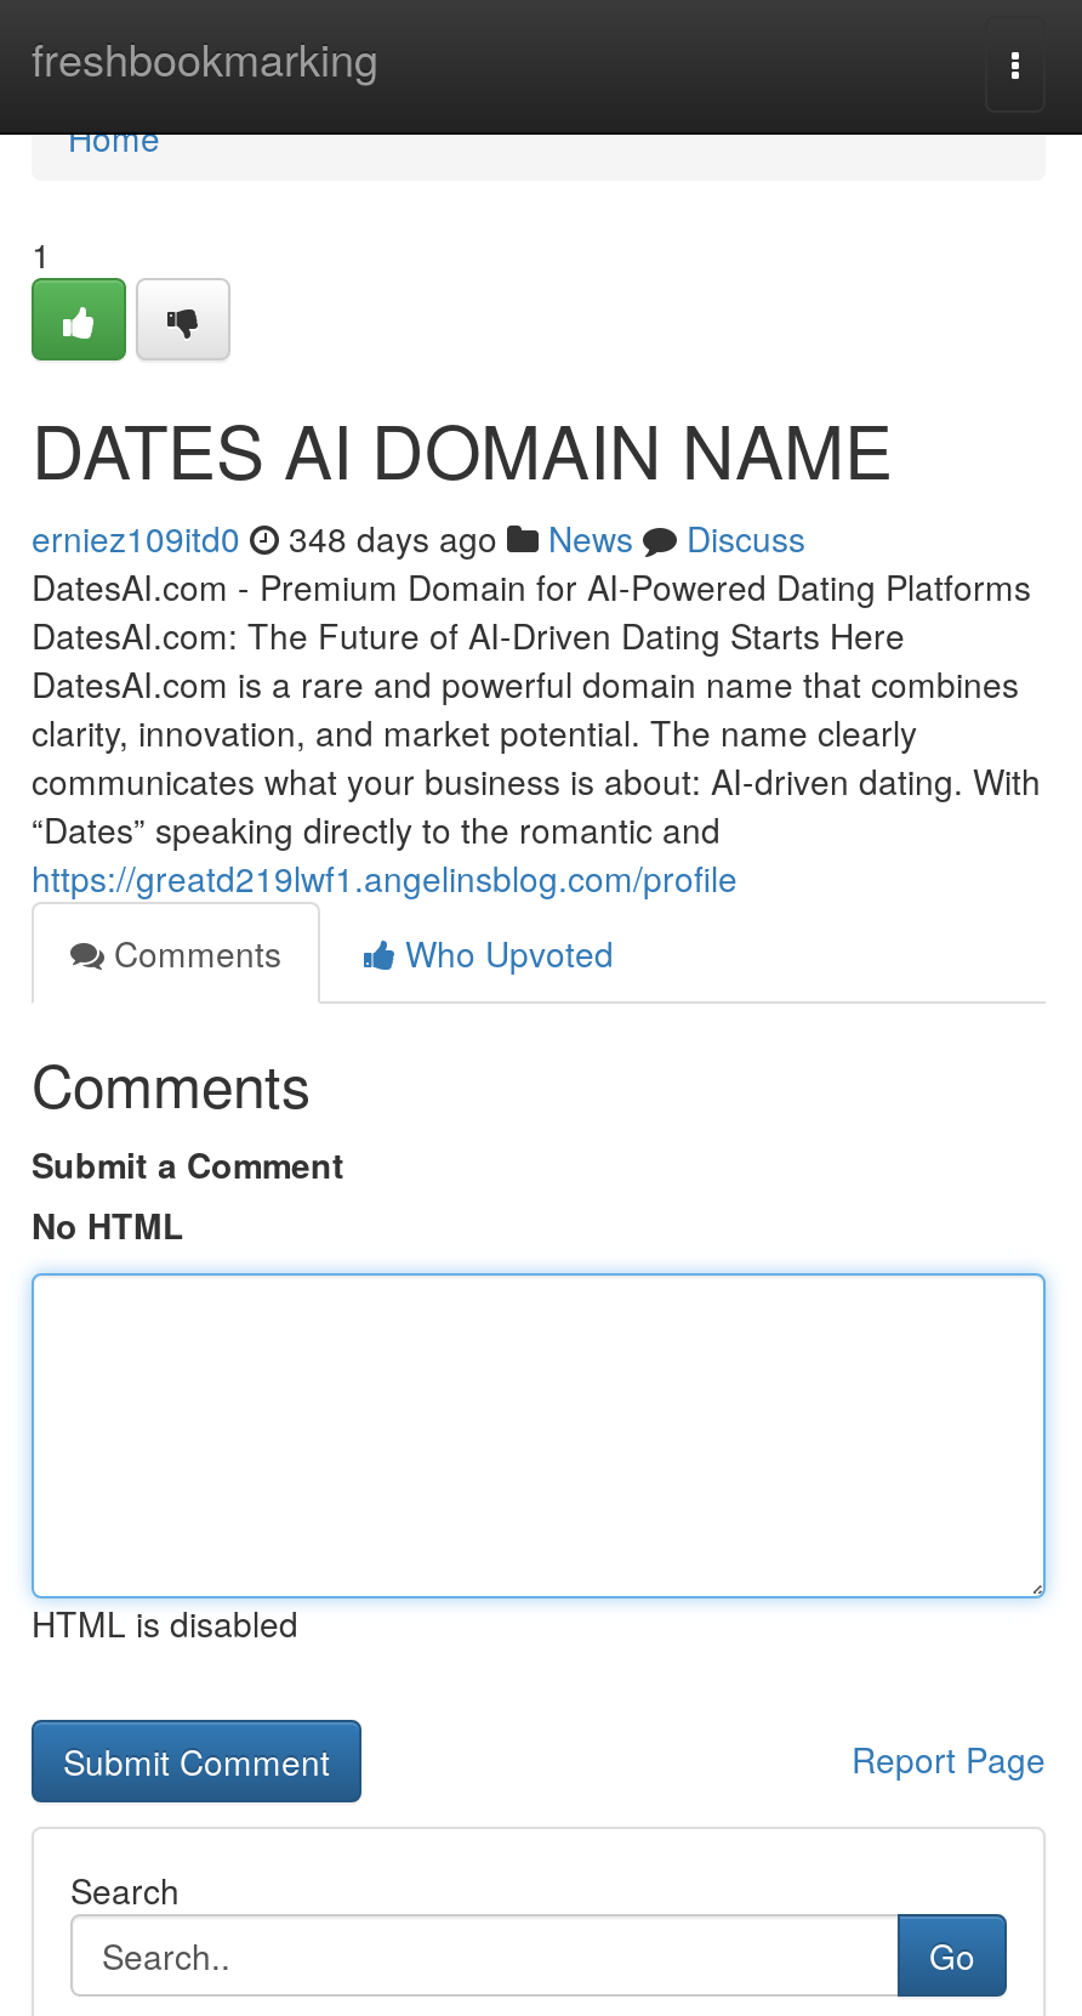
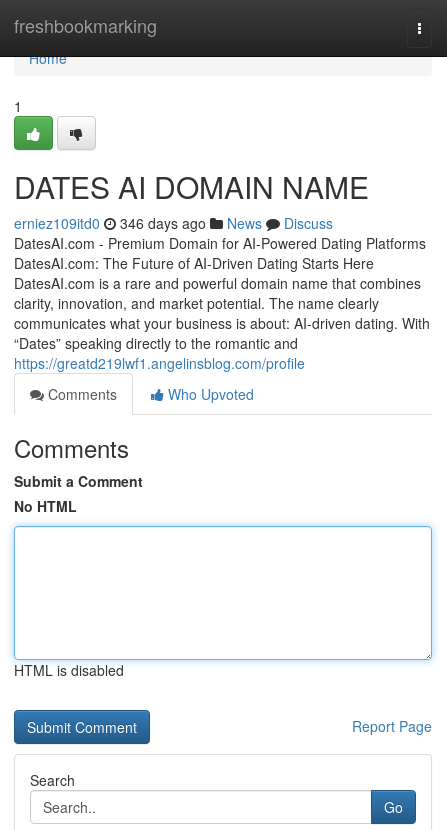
- erniez109itd0 348 days ago News Discuss
+ erniez109itd0 346 days ago News Discuss
